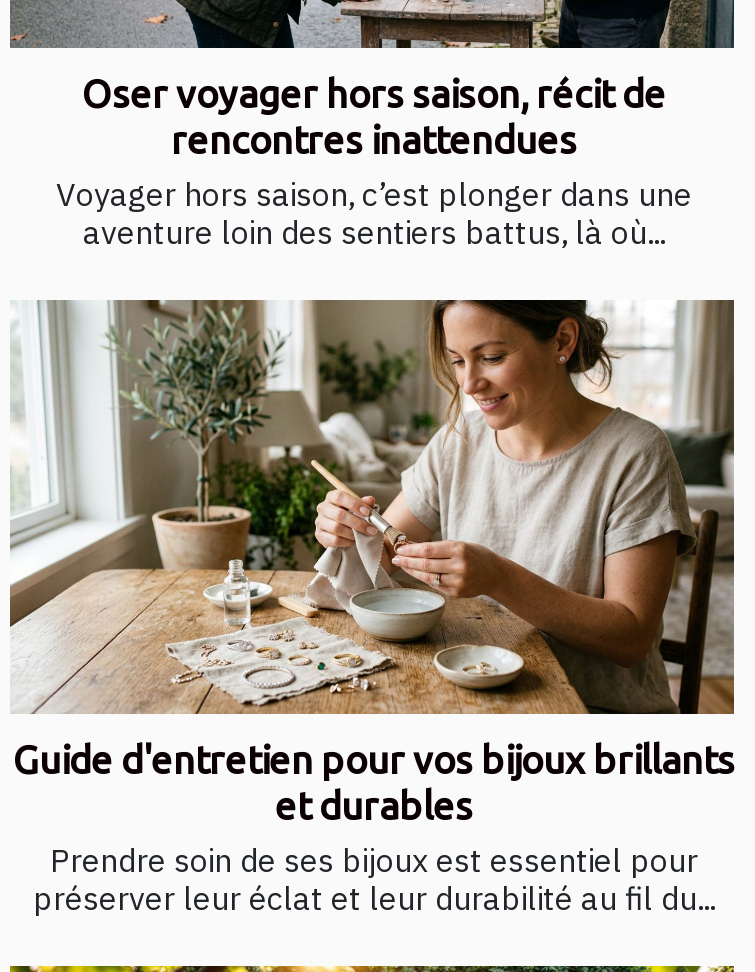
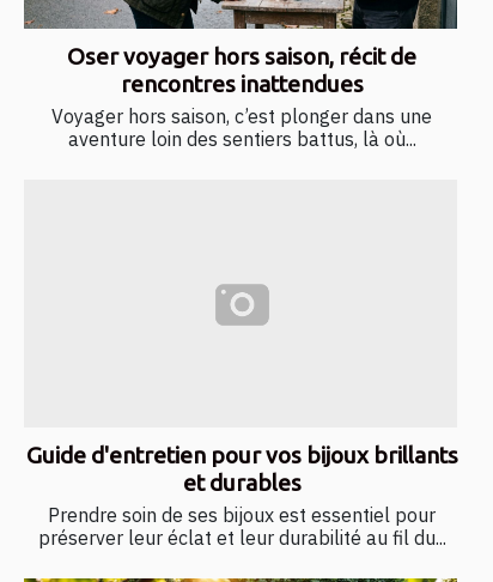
- [image]
